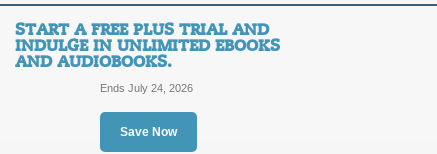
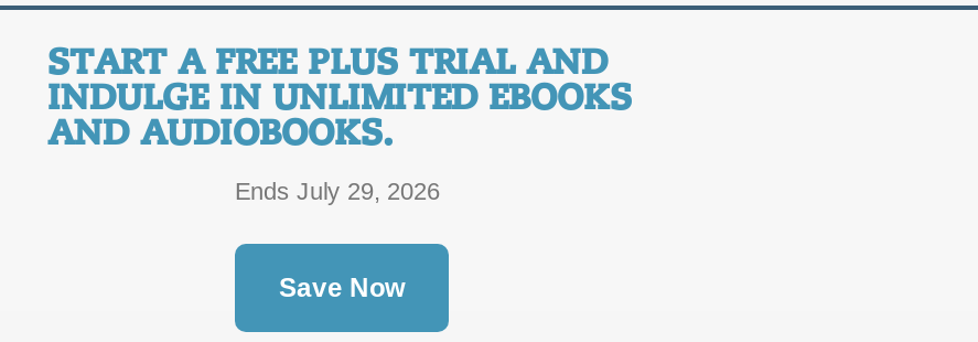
- Ends July 24, 2026
+ Ends July 29, 2026
